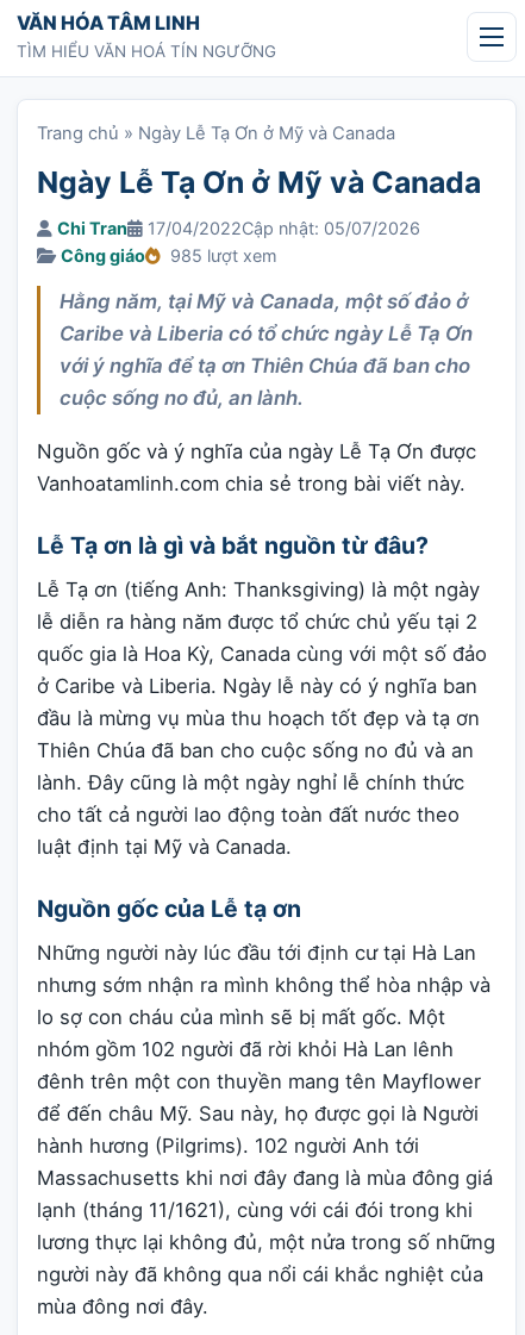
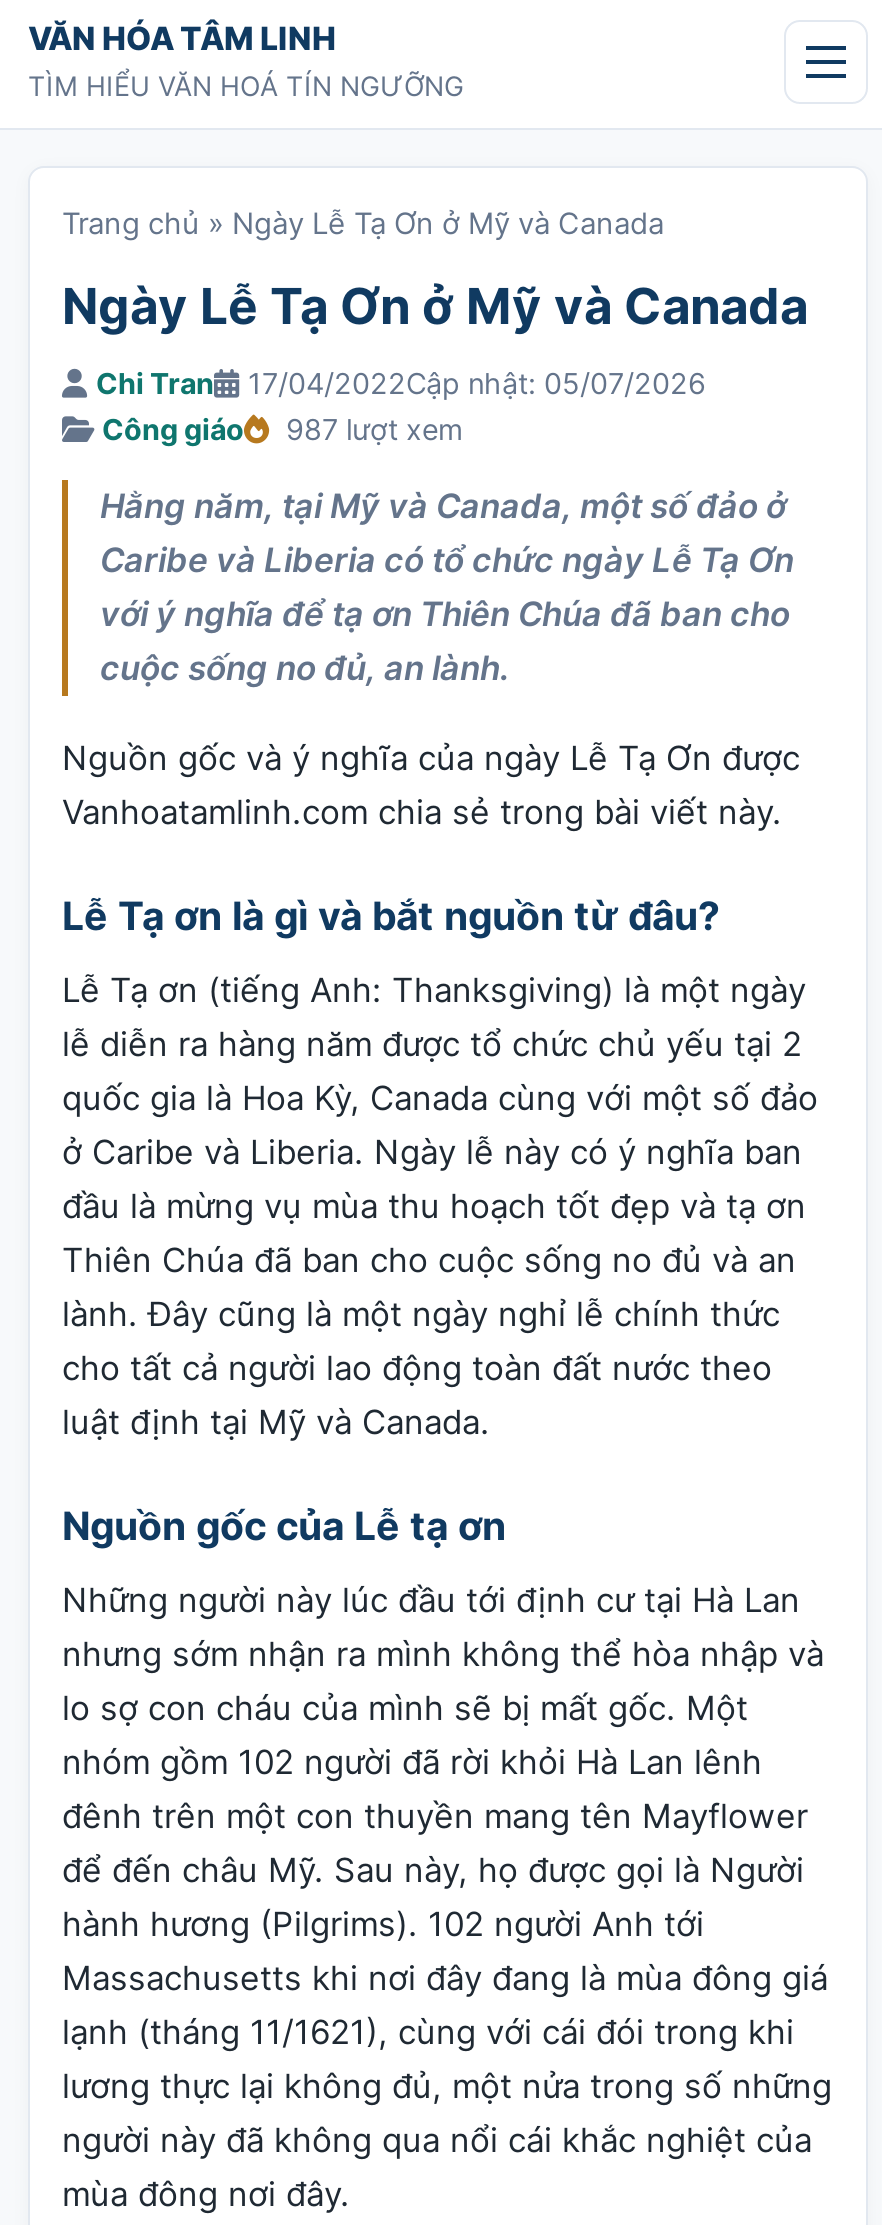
- Công giáo 985 lượt xem
+ Công giáo 987 lượt xem
